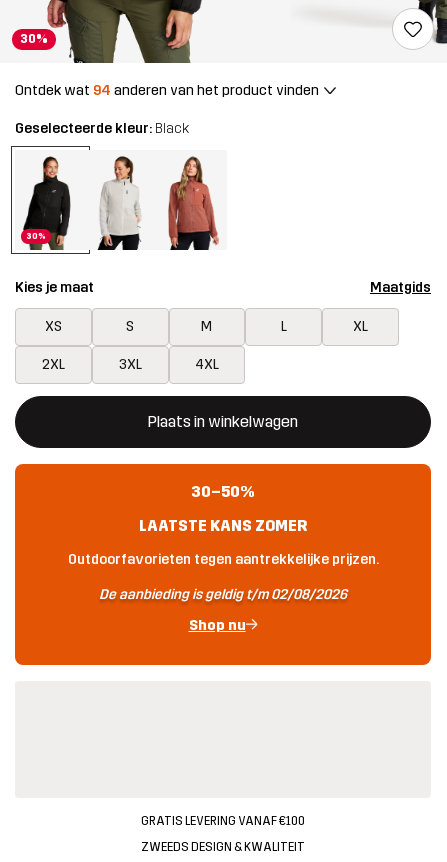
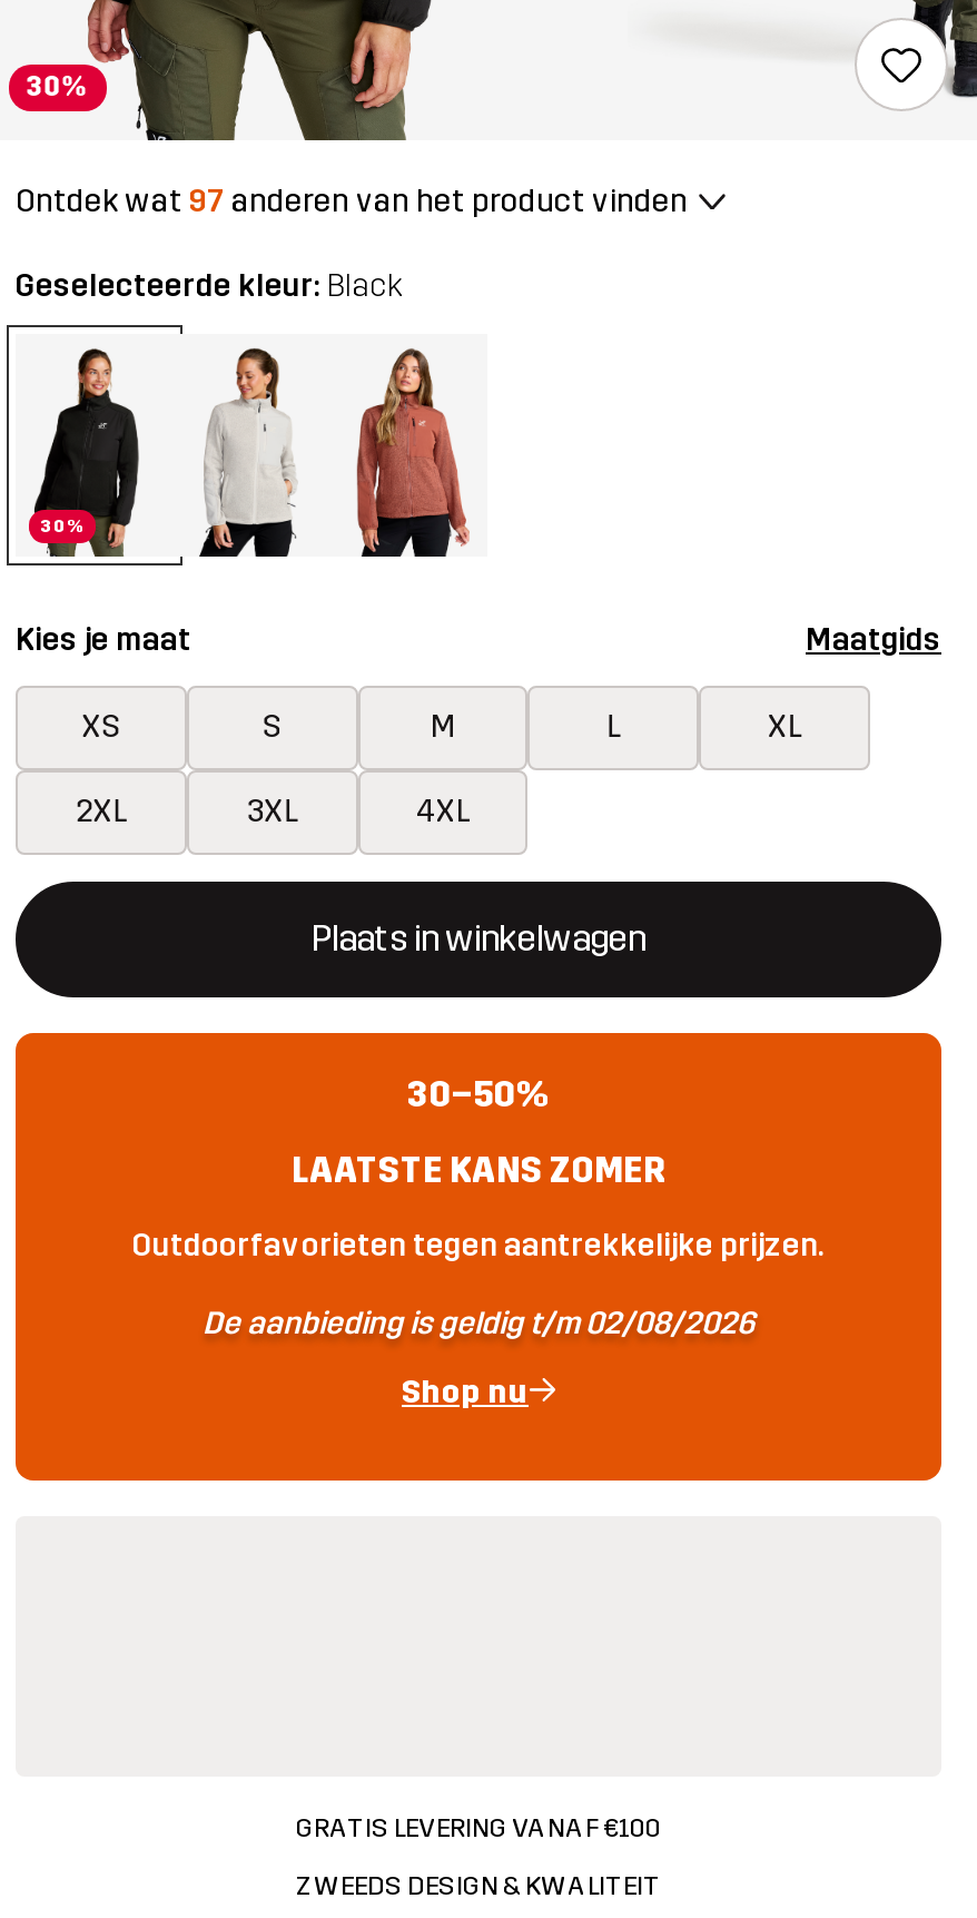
- Ontdek wat 94 anderen van het product vinden
+ Ontdek wat 97 anderen van het product vinden
